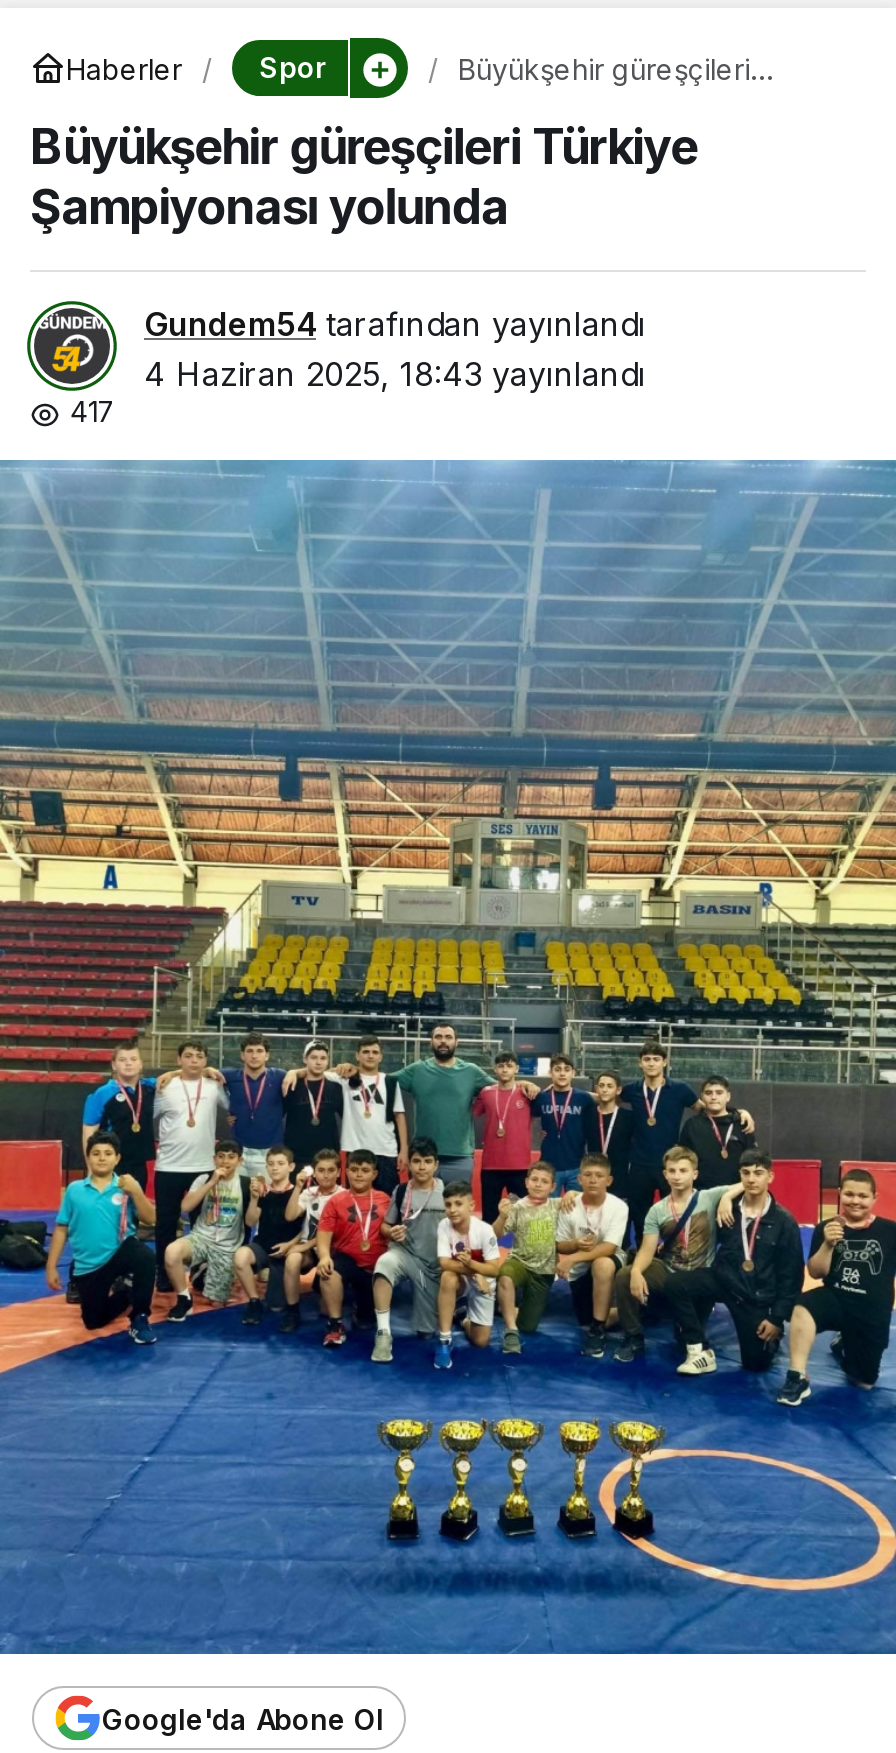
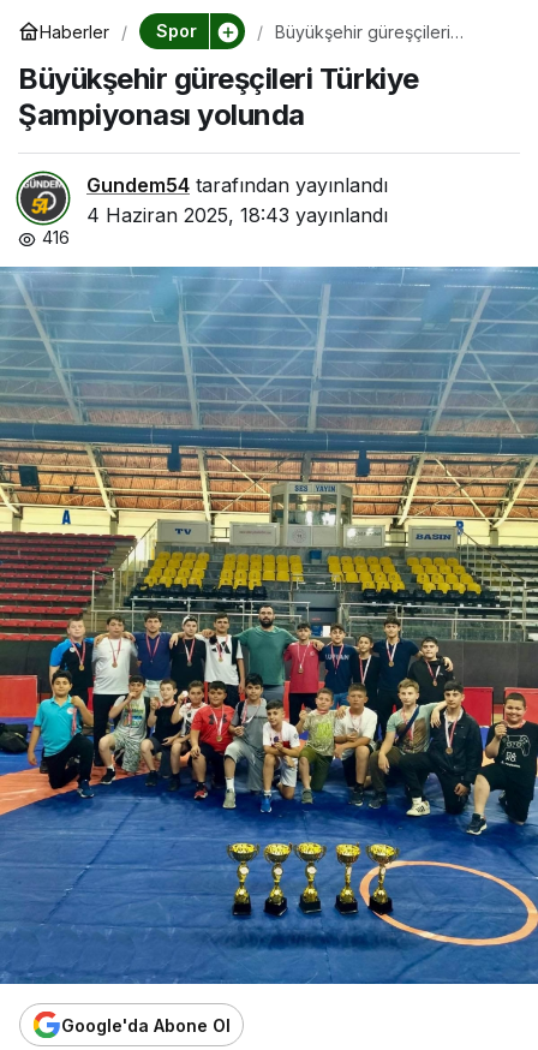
- 417
+ 416
